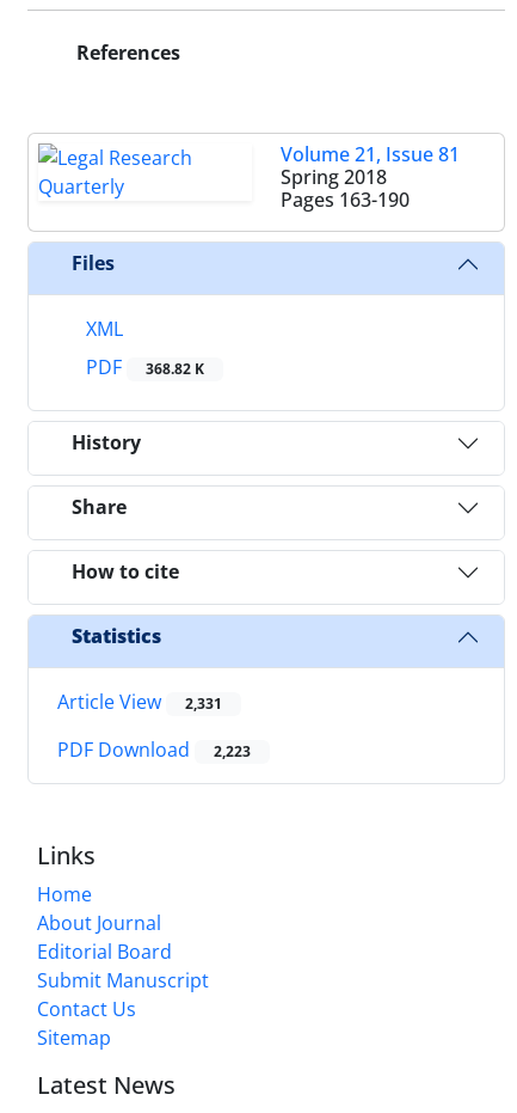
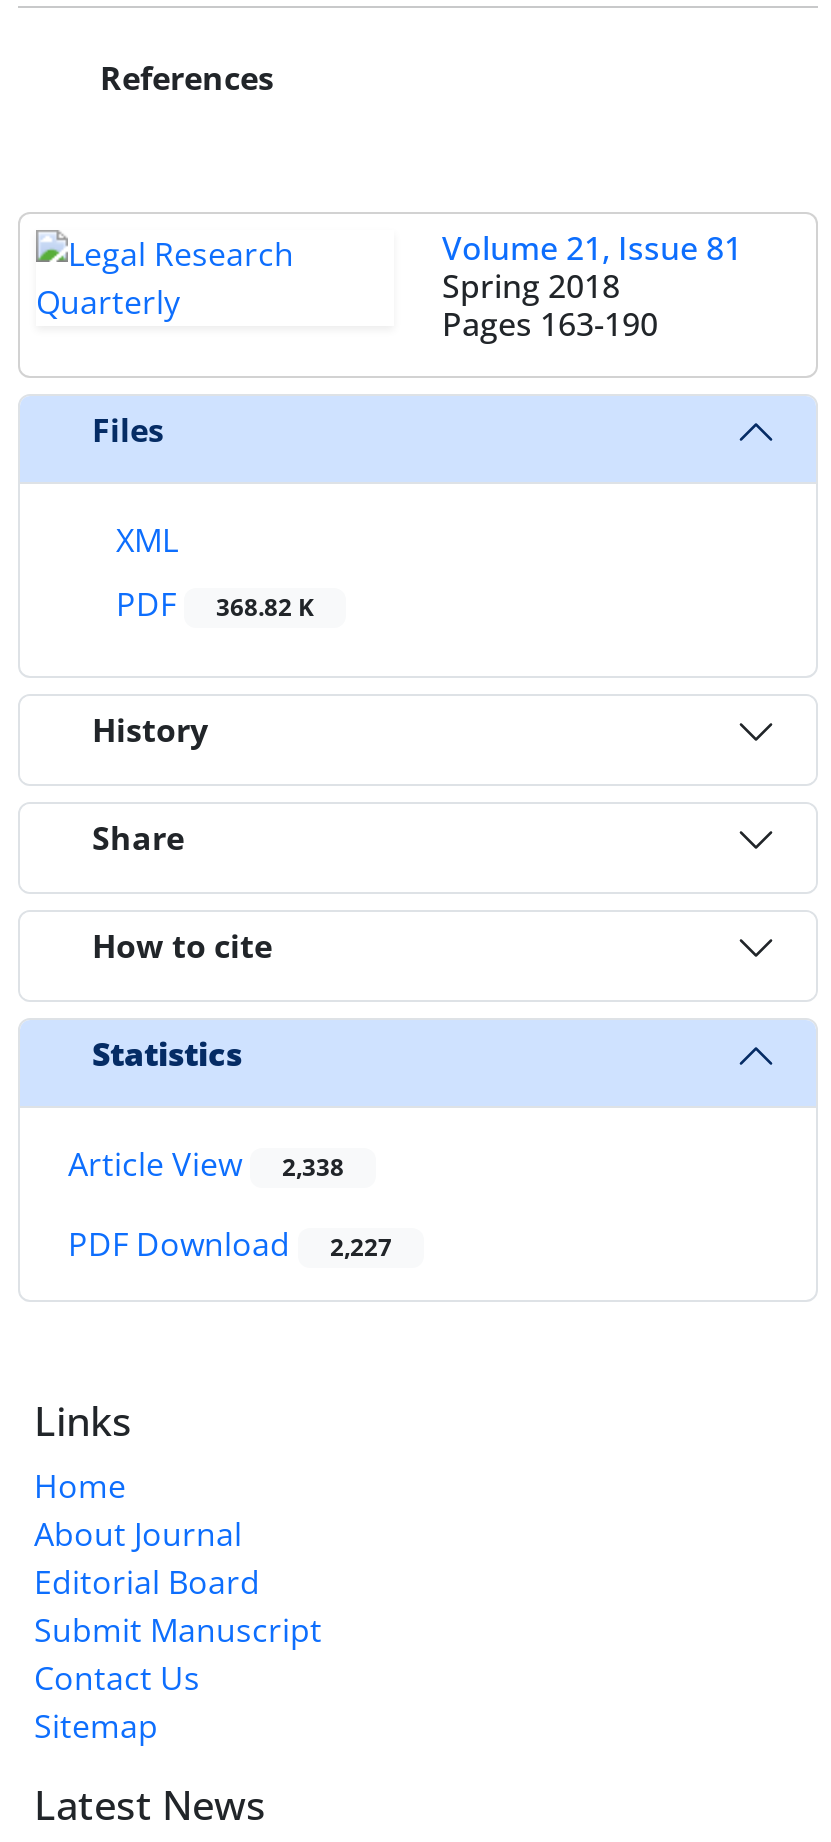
- Article View 2,331
+ Article View 2,338

- PDF Download 2,223
+ PDF Download 2,227
